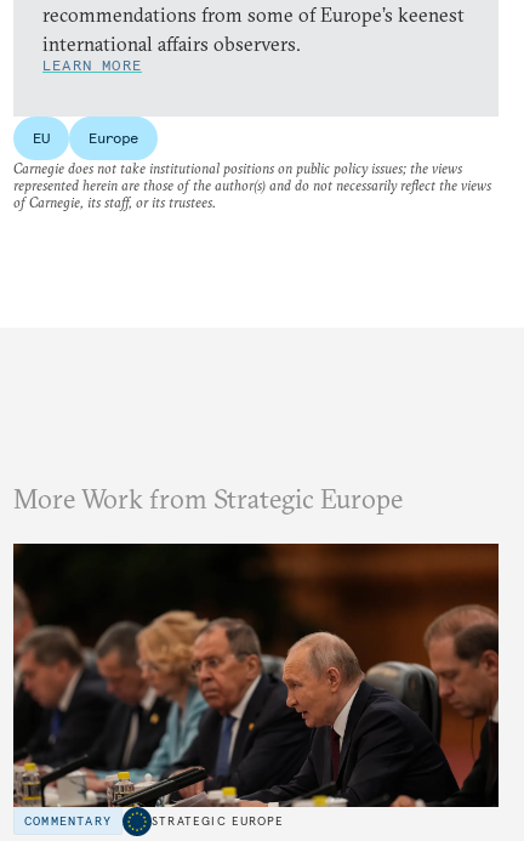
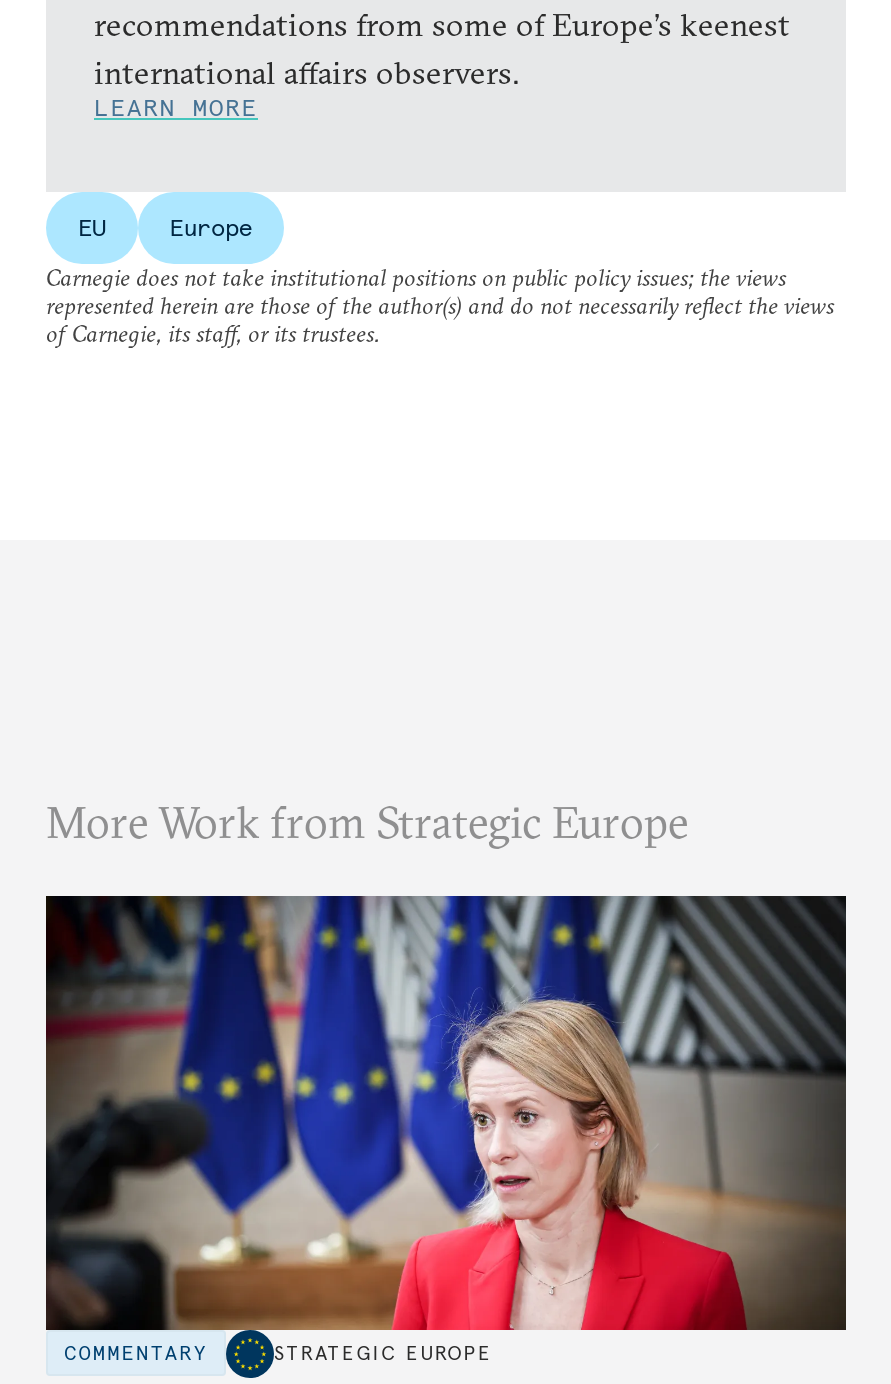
- [image]
+ [image]
